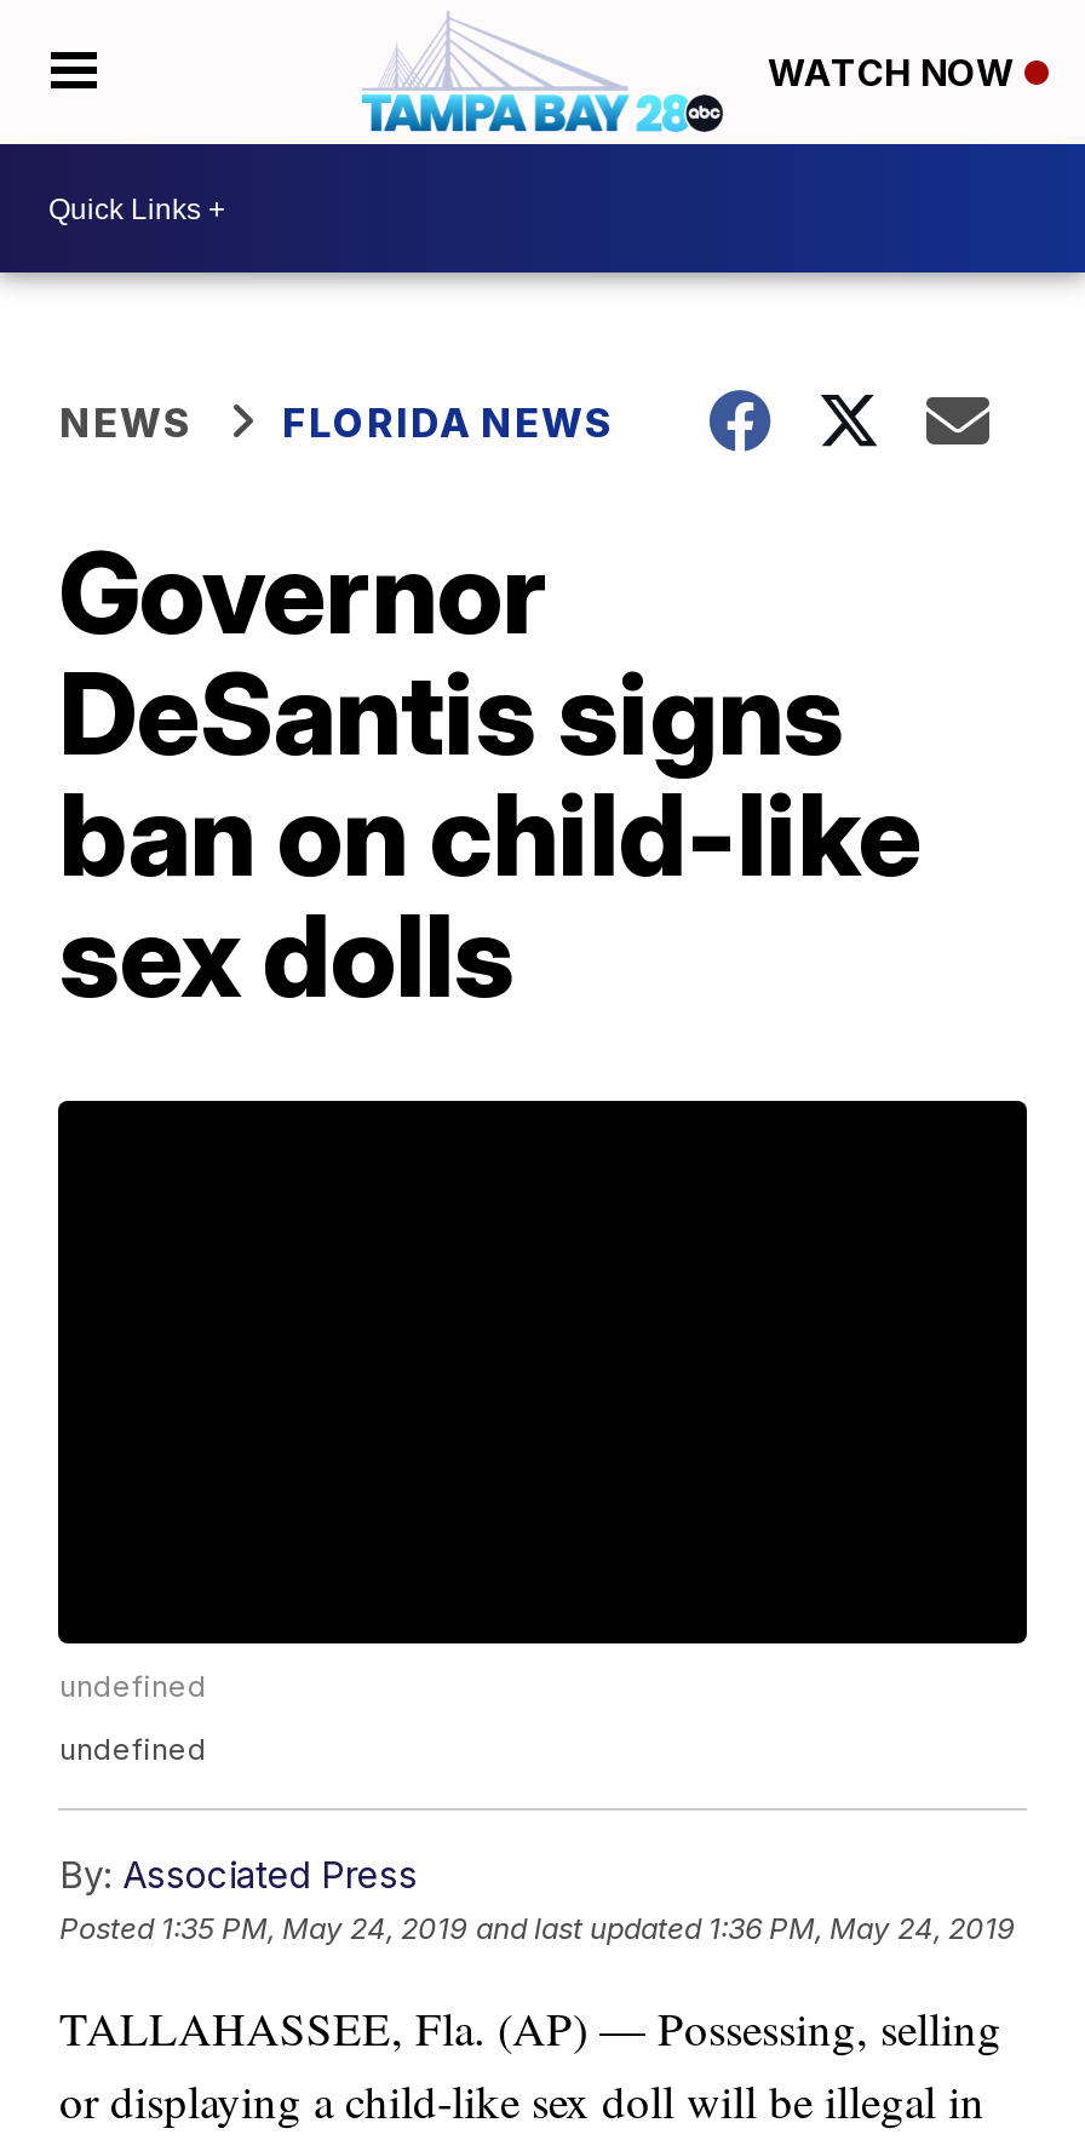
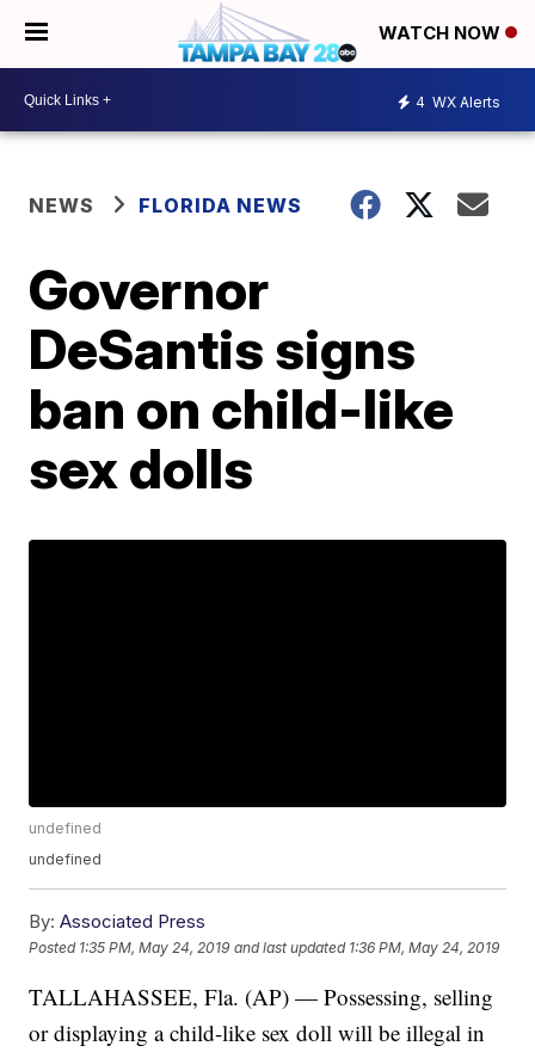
+ 4 WX Alerts
